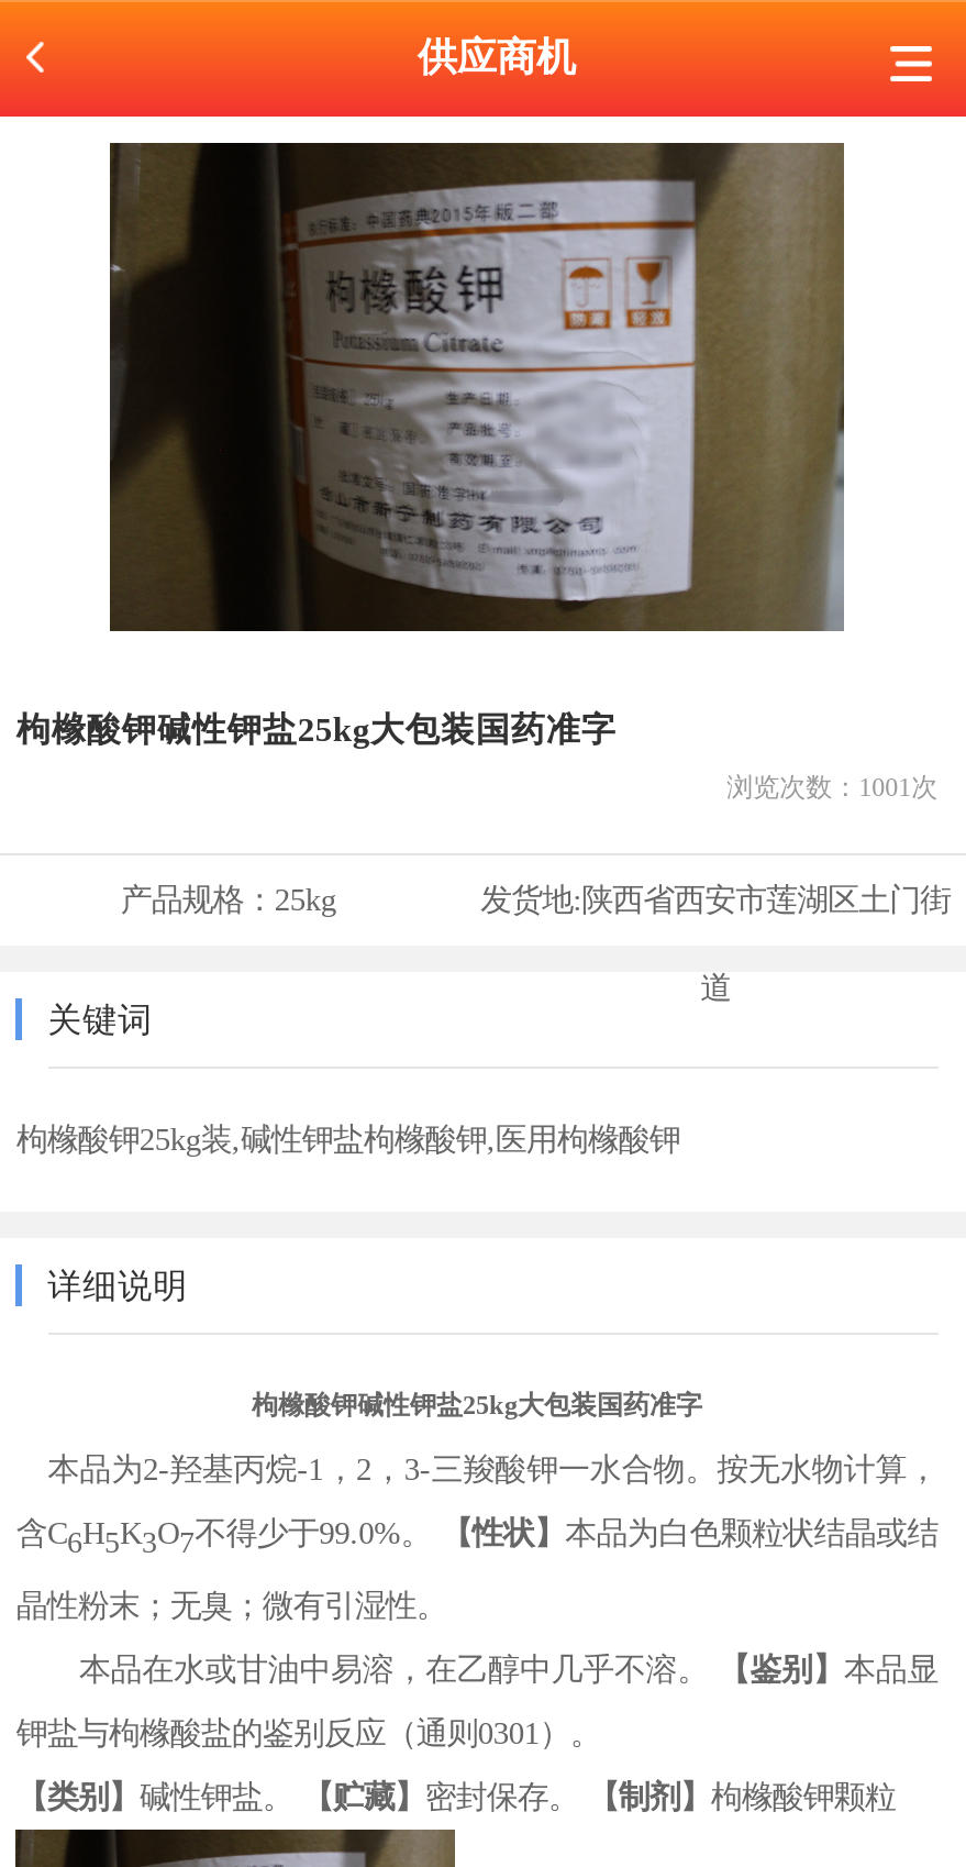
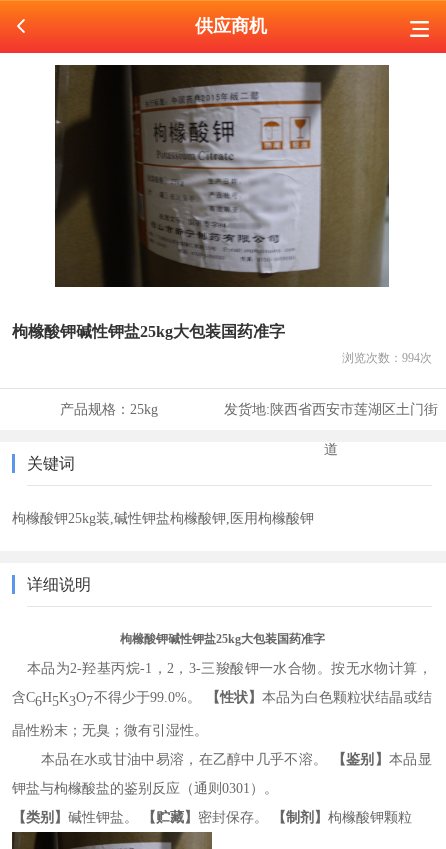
- 浏览次数：1001次
+ 浏览次数：994次
